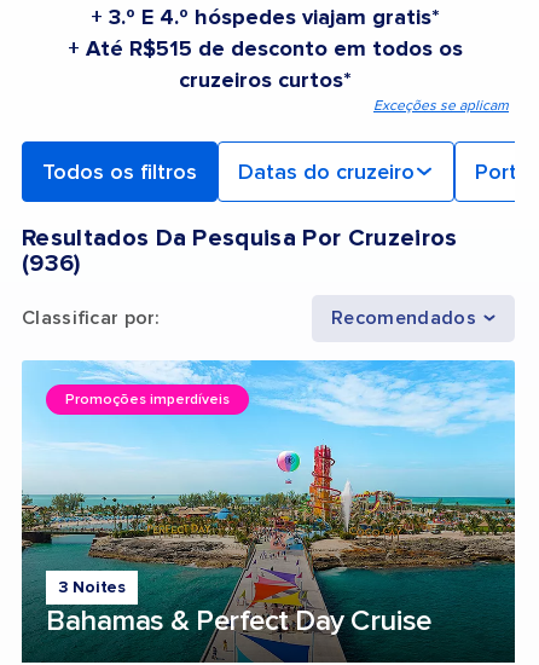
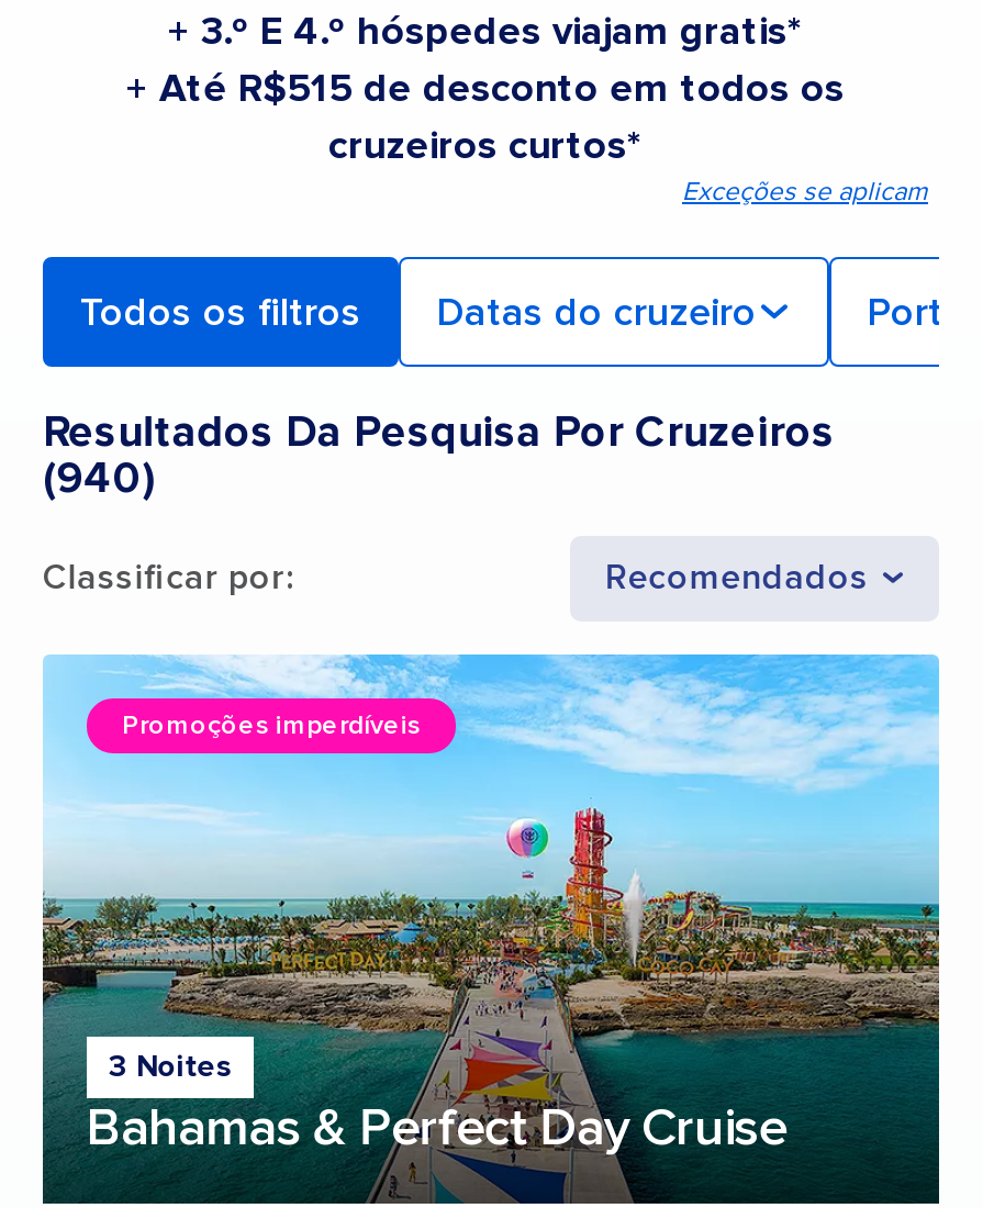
- (936)
+ (940)
